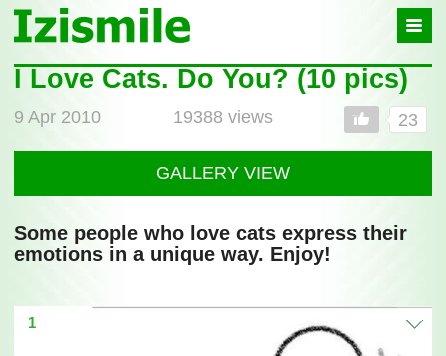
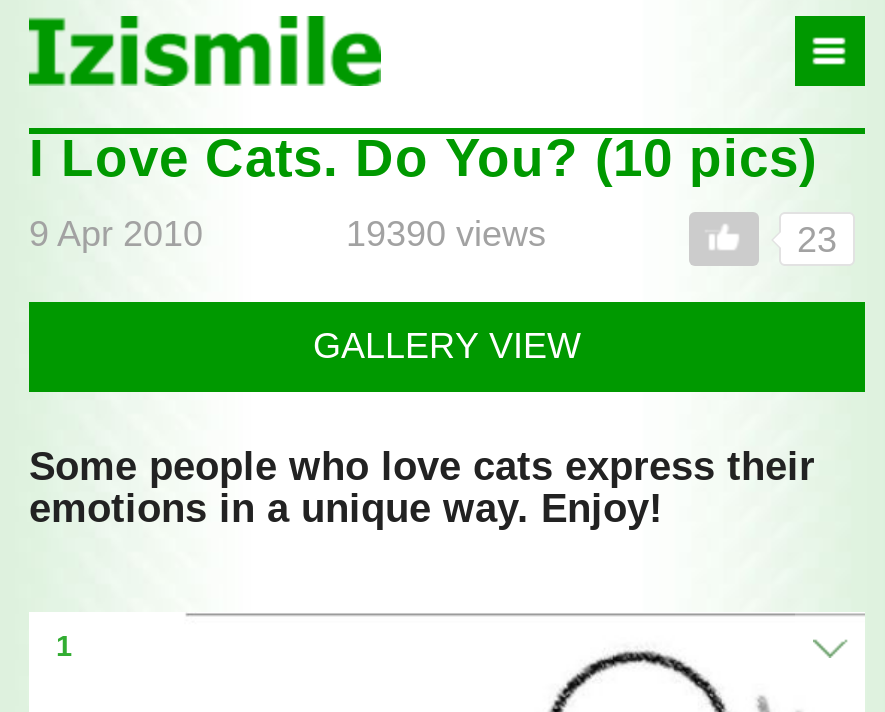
- 19388 views
+ 19390 views
